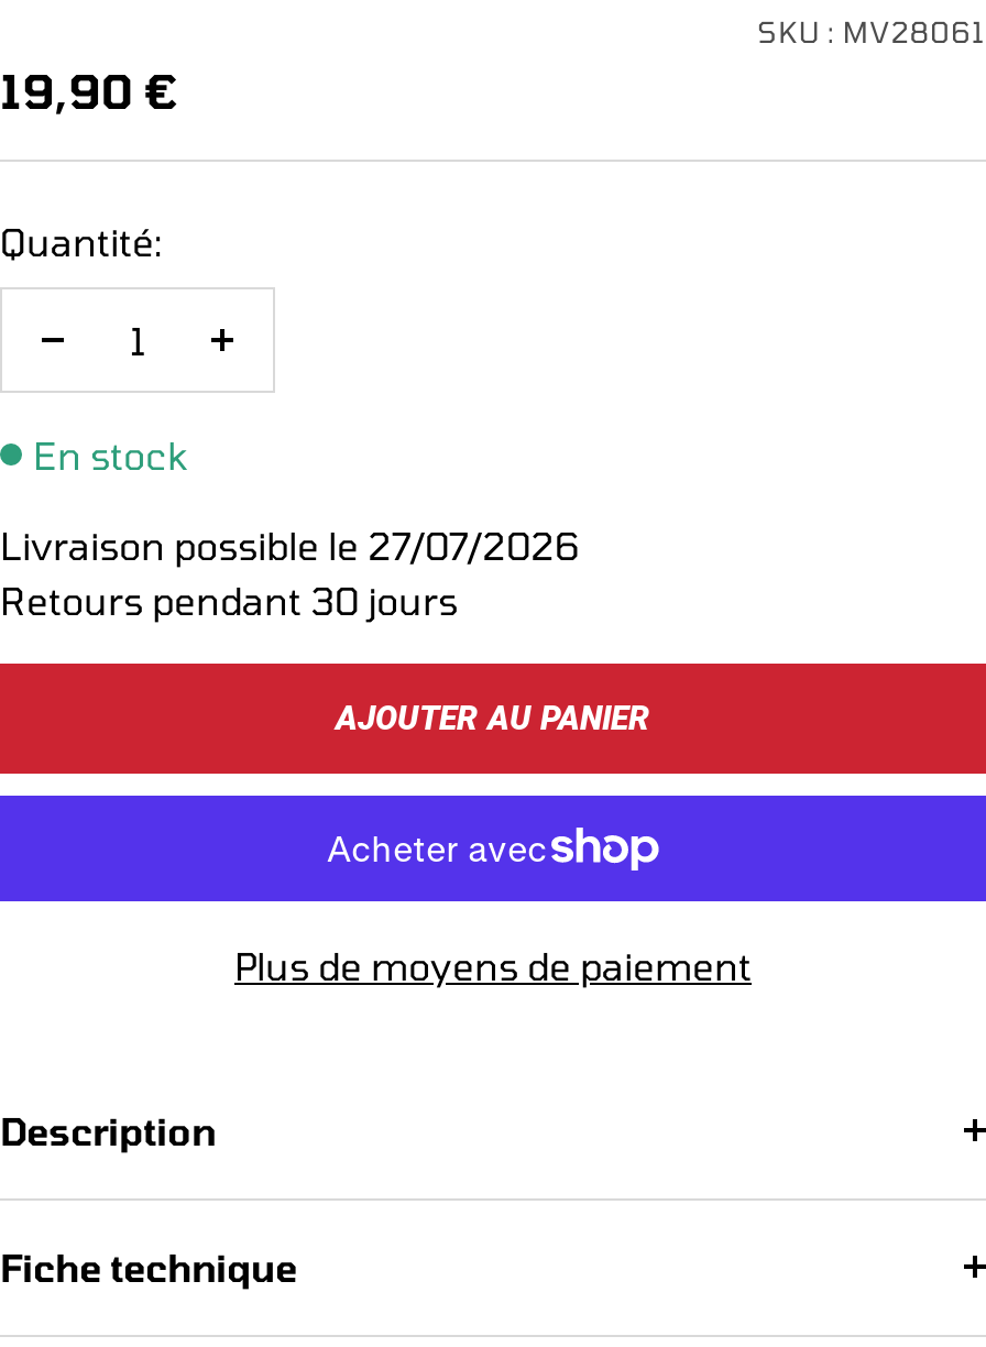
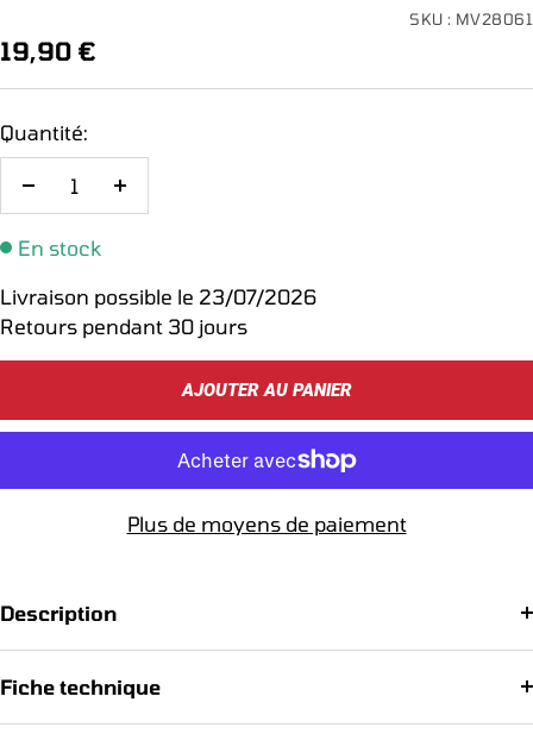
- Livraison possible le 27/07/2026
+ Livraison possible le 23/07/2026
